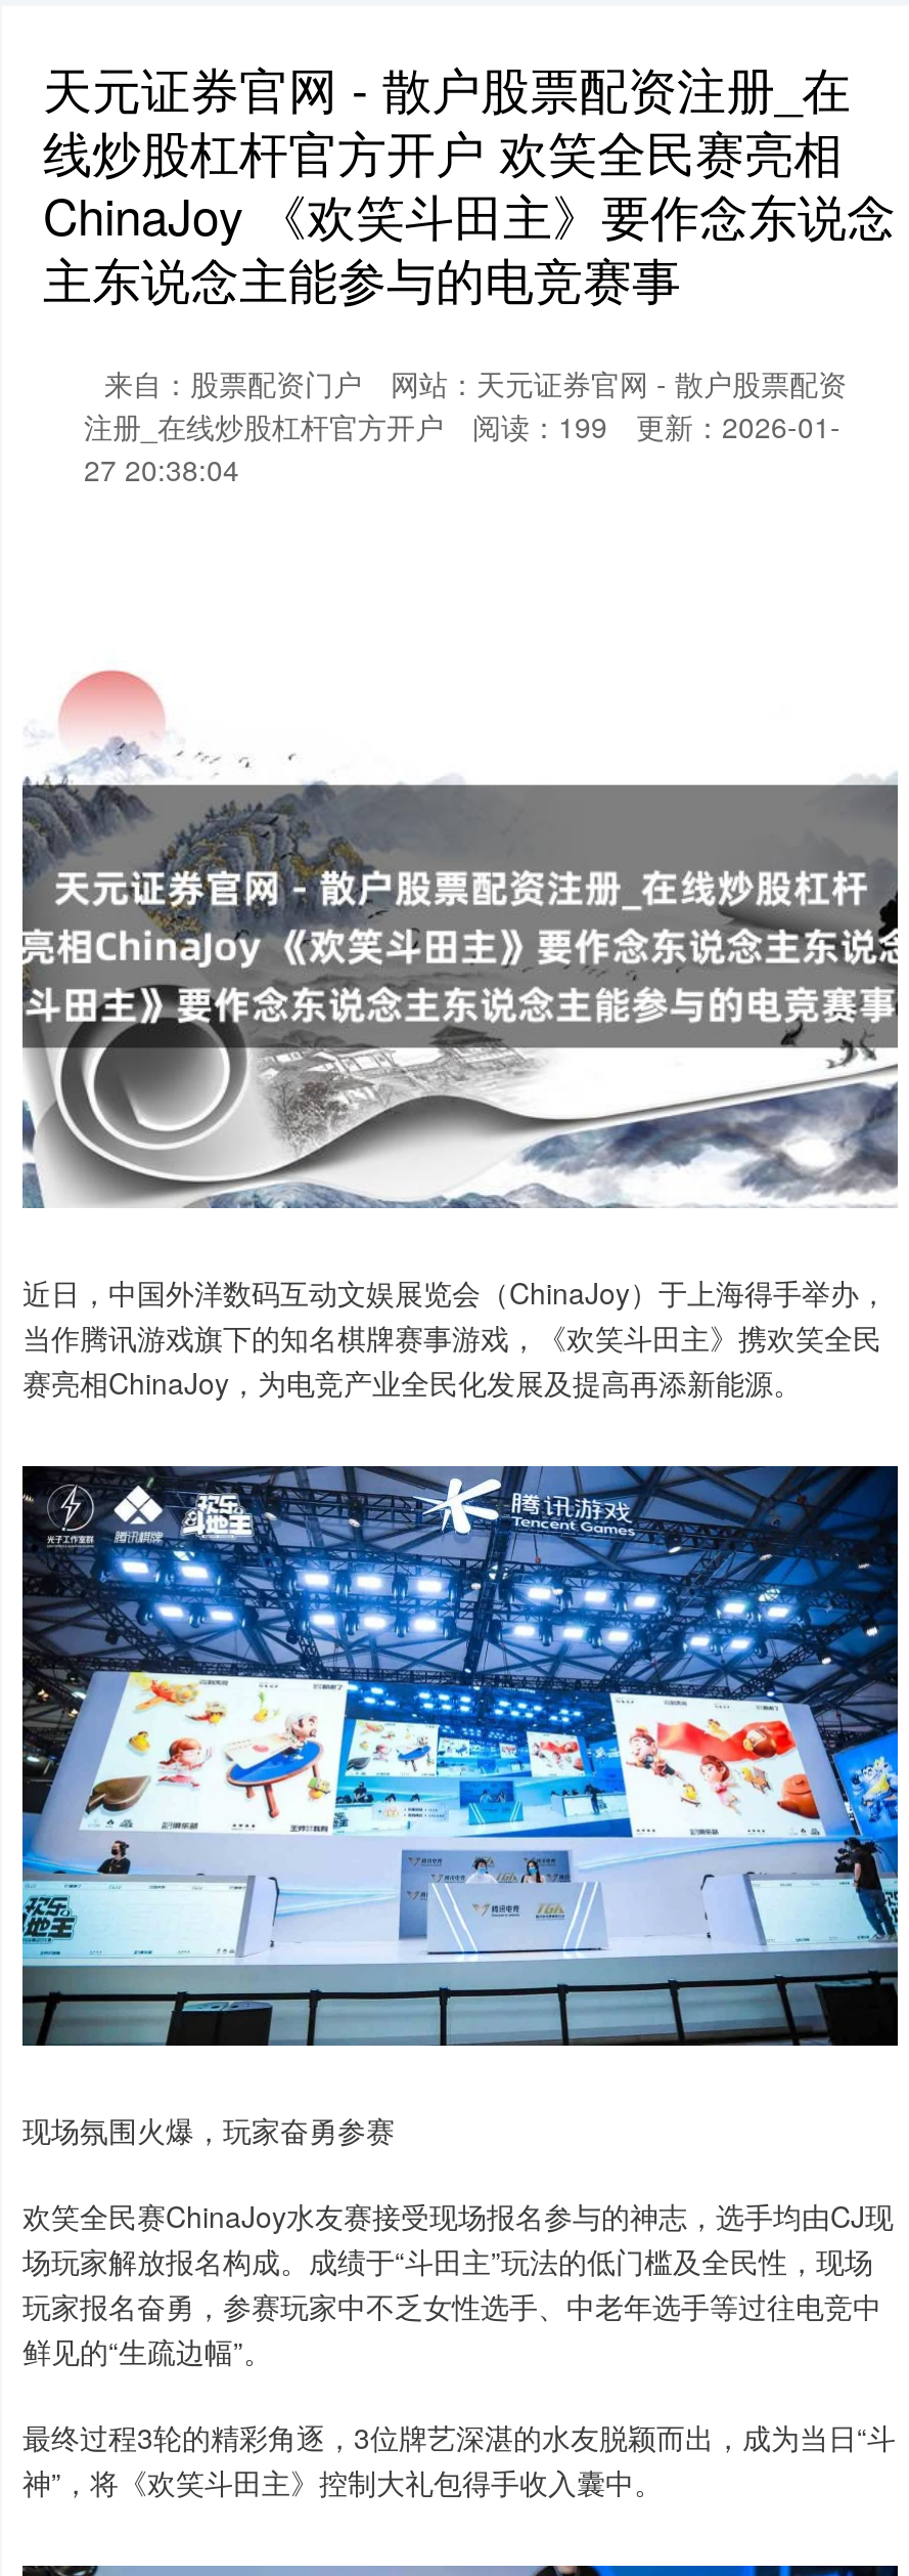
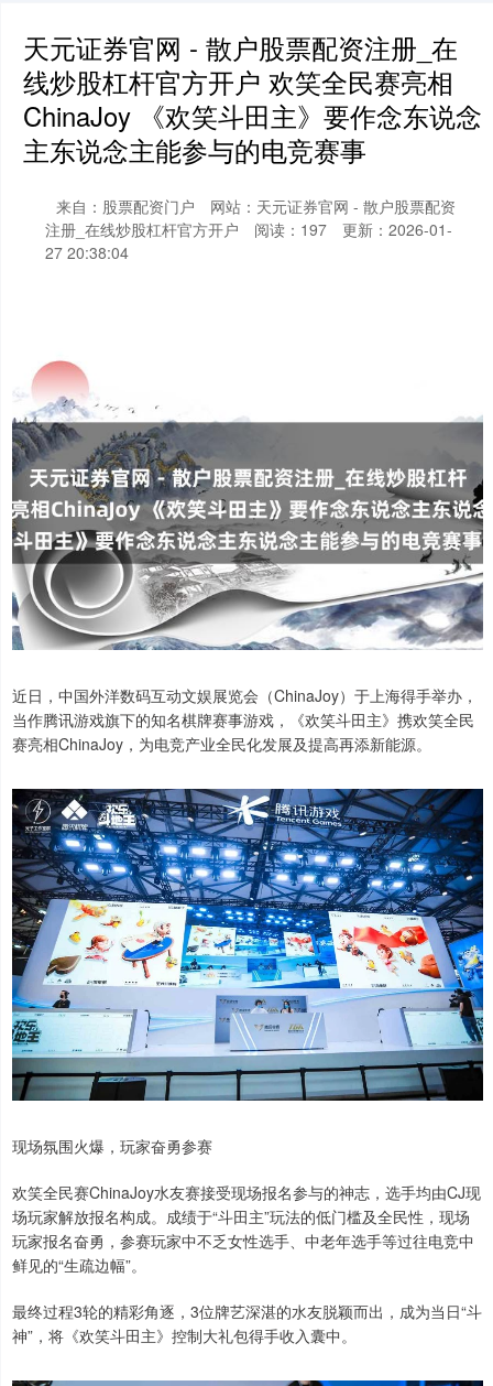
- 注册_在线炒股杠杆官方开户 阅读：199 更新：2026-01-
+ 注册_在线炒股杠杆官方开户 阅读：197 更新：2026-01-
